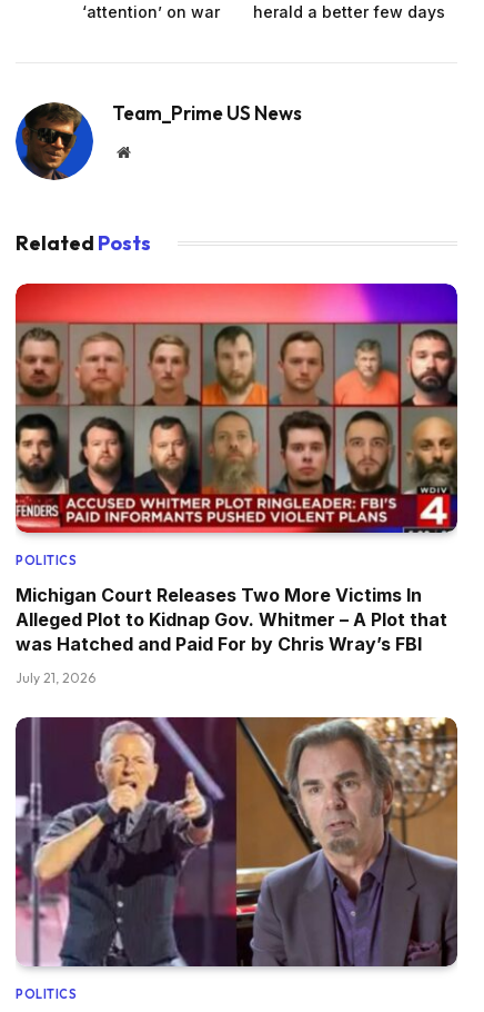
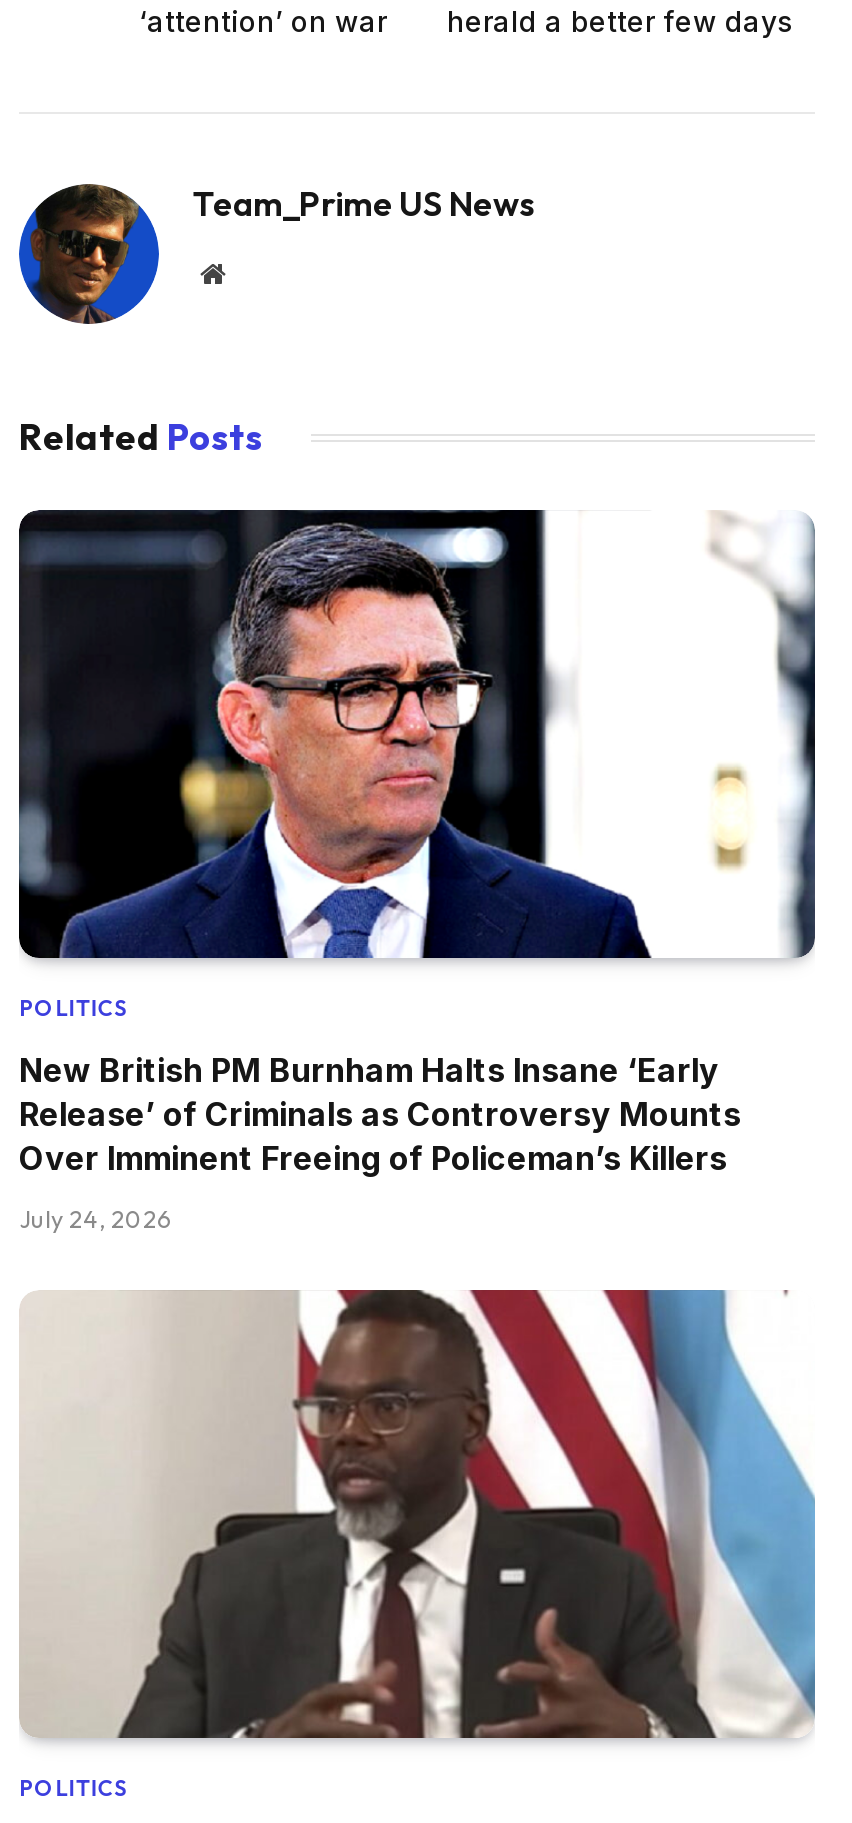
- [image]
+ [image]

- Michigan Court Releases Two More Victims In
- Alleged Plot to Kidnap Gov. Whitmer – A Plot that
- was Hatched and Paid For by Chris Wray’s FBI
+ New British PM Burnham Halts Insane ‘Early
+ Release’ of Criminals as Controversy Mounts
+ Over Imminent Freeing of Policeman’s Killers

- July 21, 2026
+ July 24, 2026

- [image]
+ [image]
